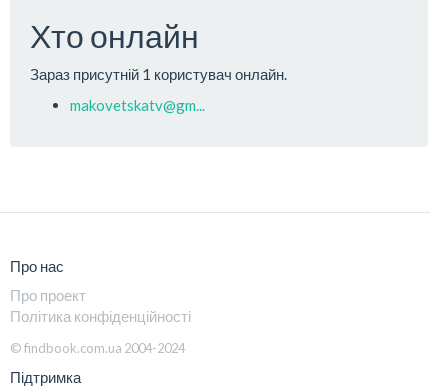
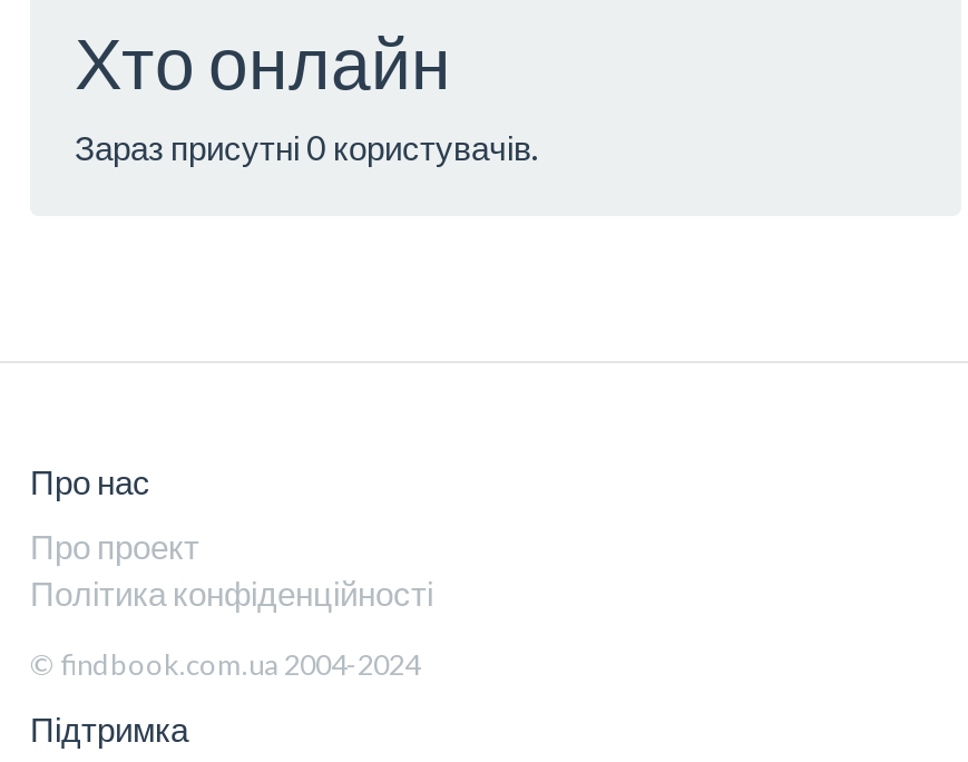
- Зараз присутній 1 користувач онлайн.
- makovetskatv@gm...
+ Зараз присутні 0 користувачів.
